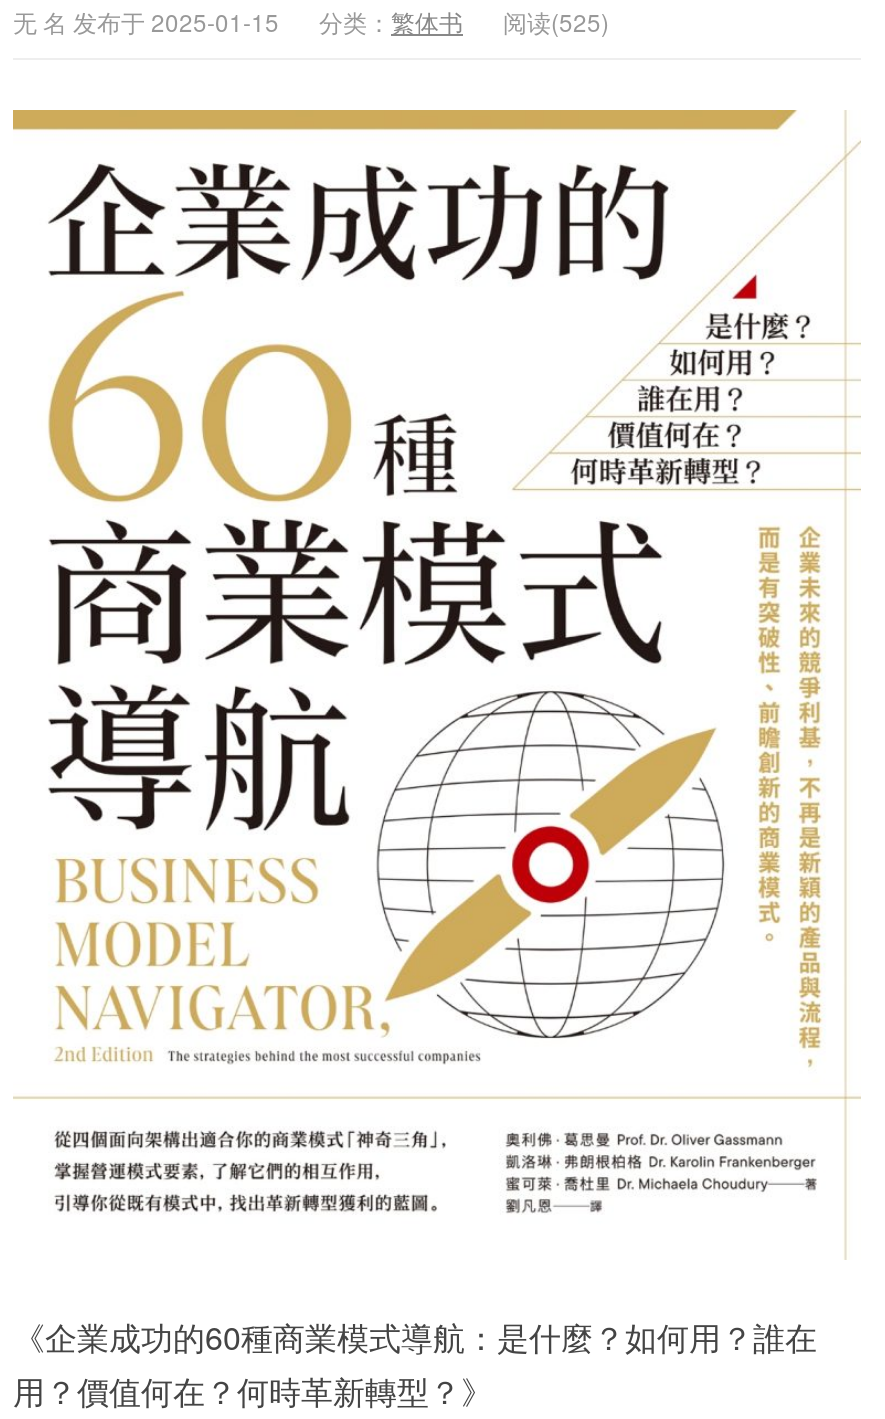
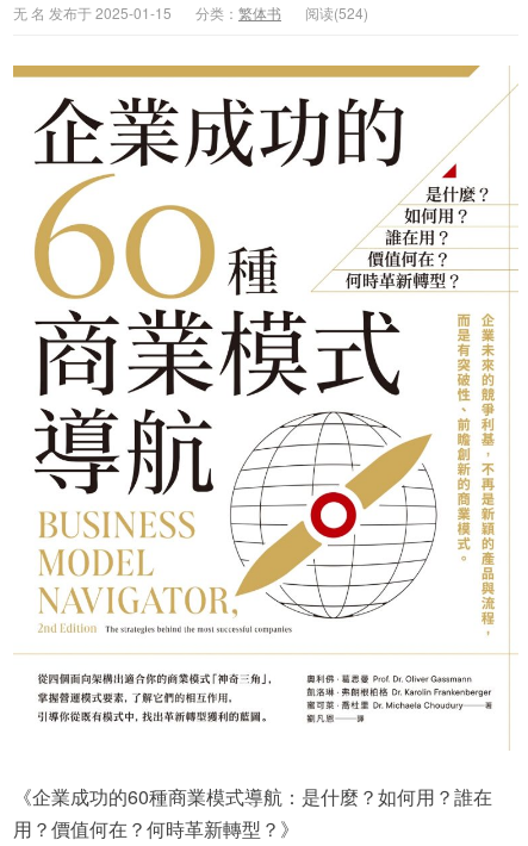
- 无 名 发布于 2025-01-15 分类：繁体书 阅读(525)
+ 无 名 发布于 2025-01-15 分类：繁体书 阅读(524)
